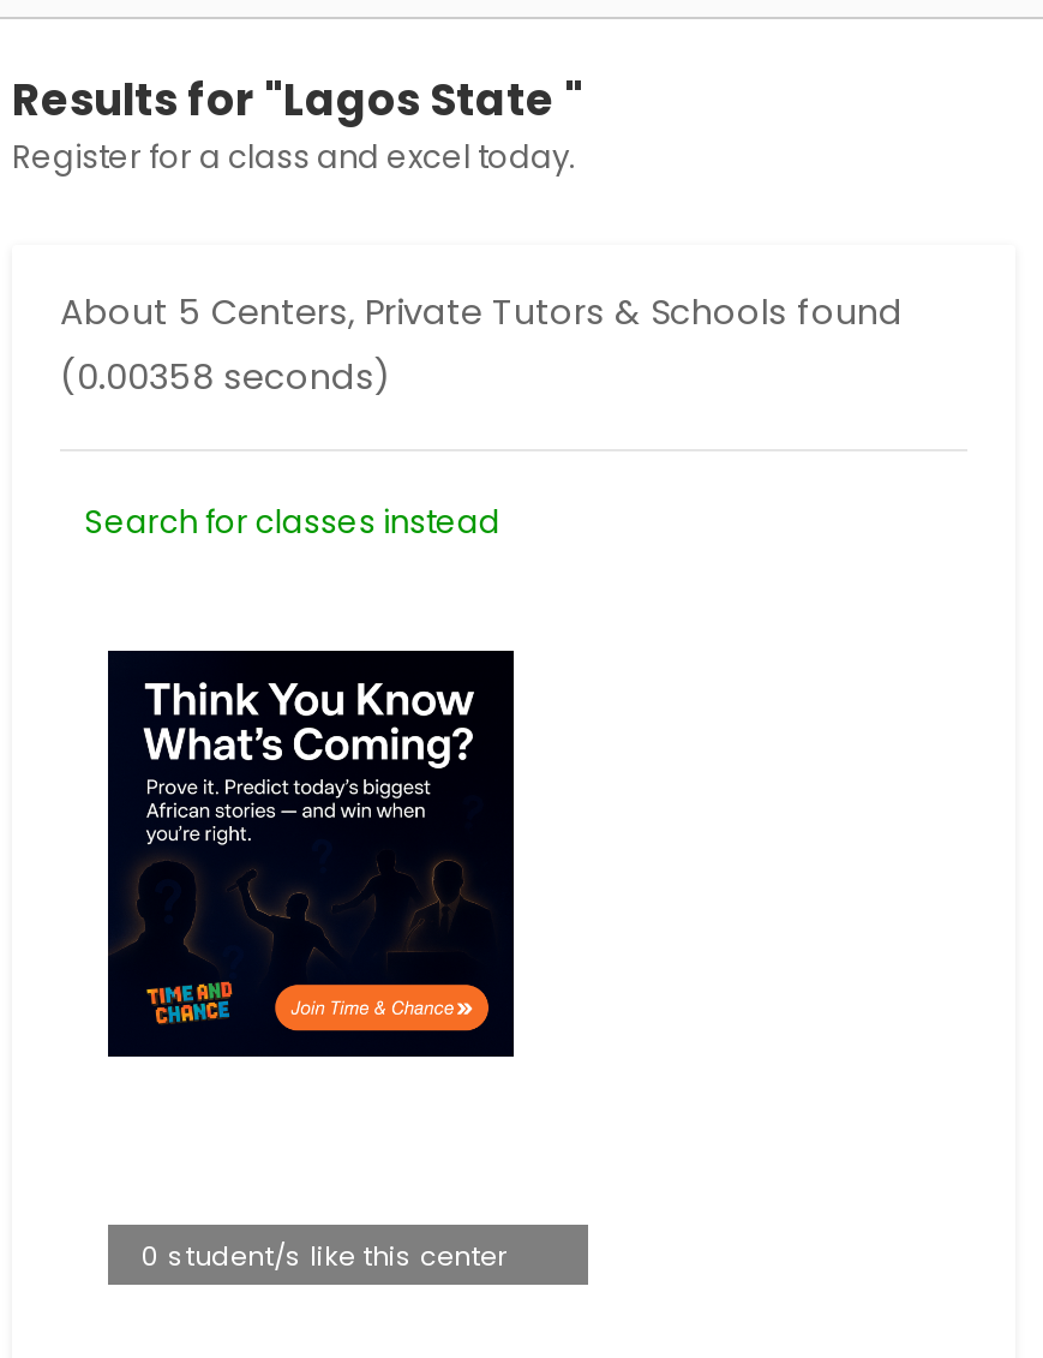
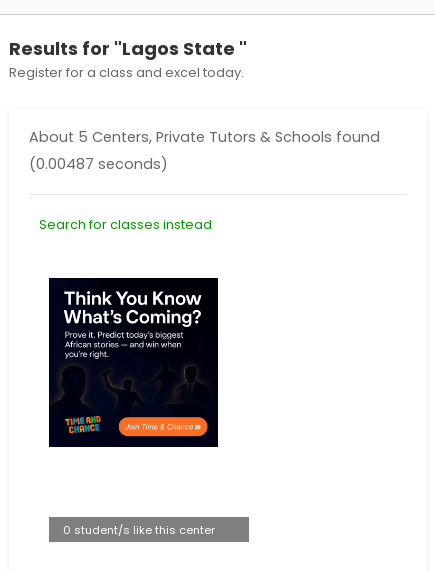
- (0.00358 seconds)
+ (0.00487 seconds)
